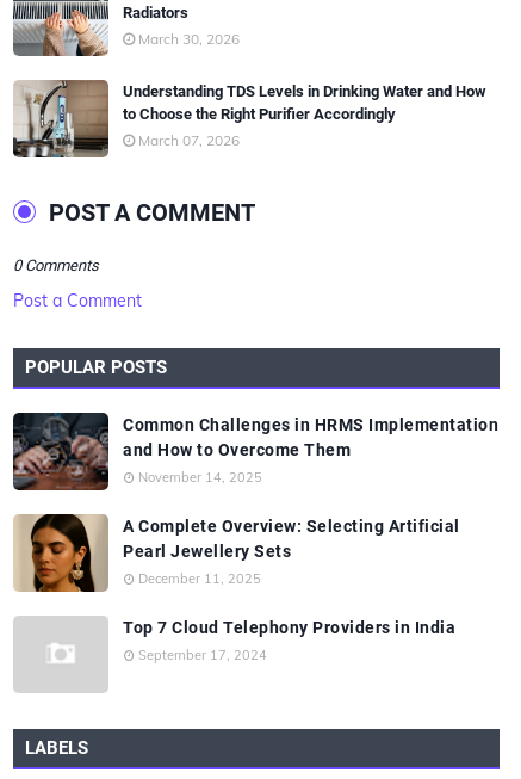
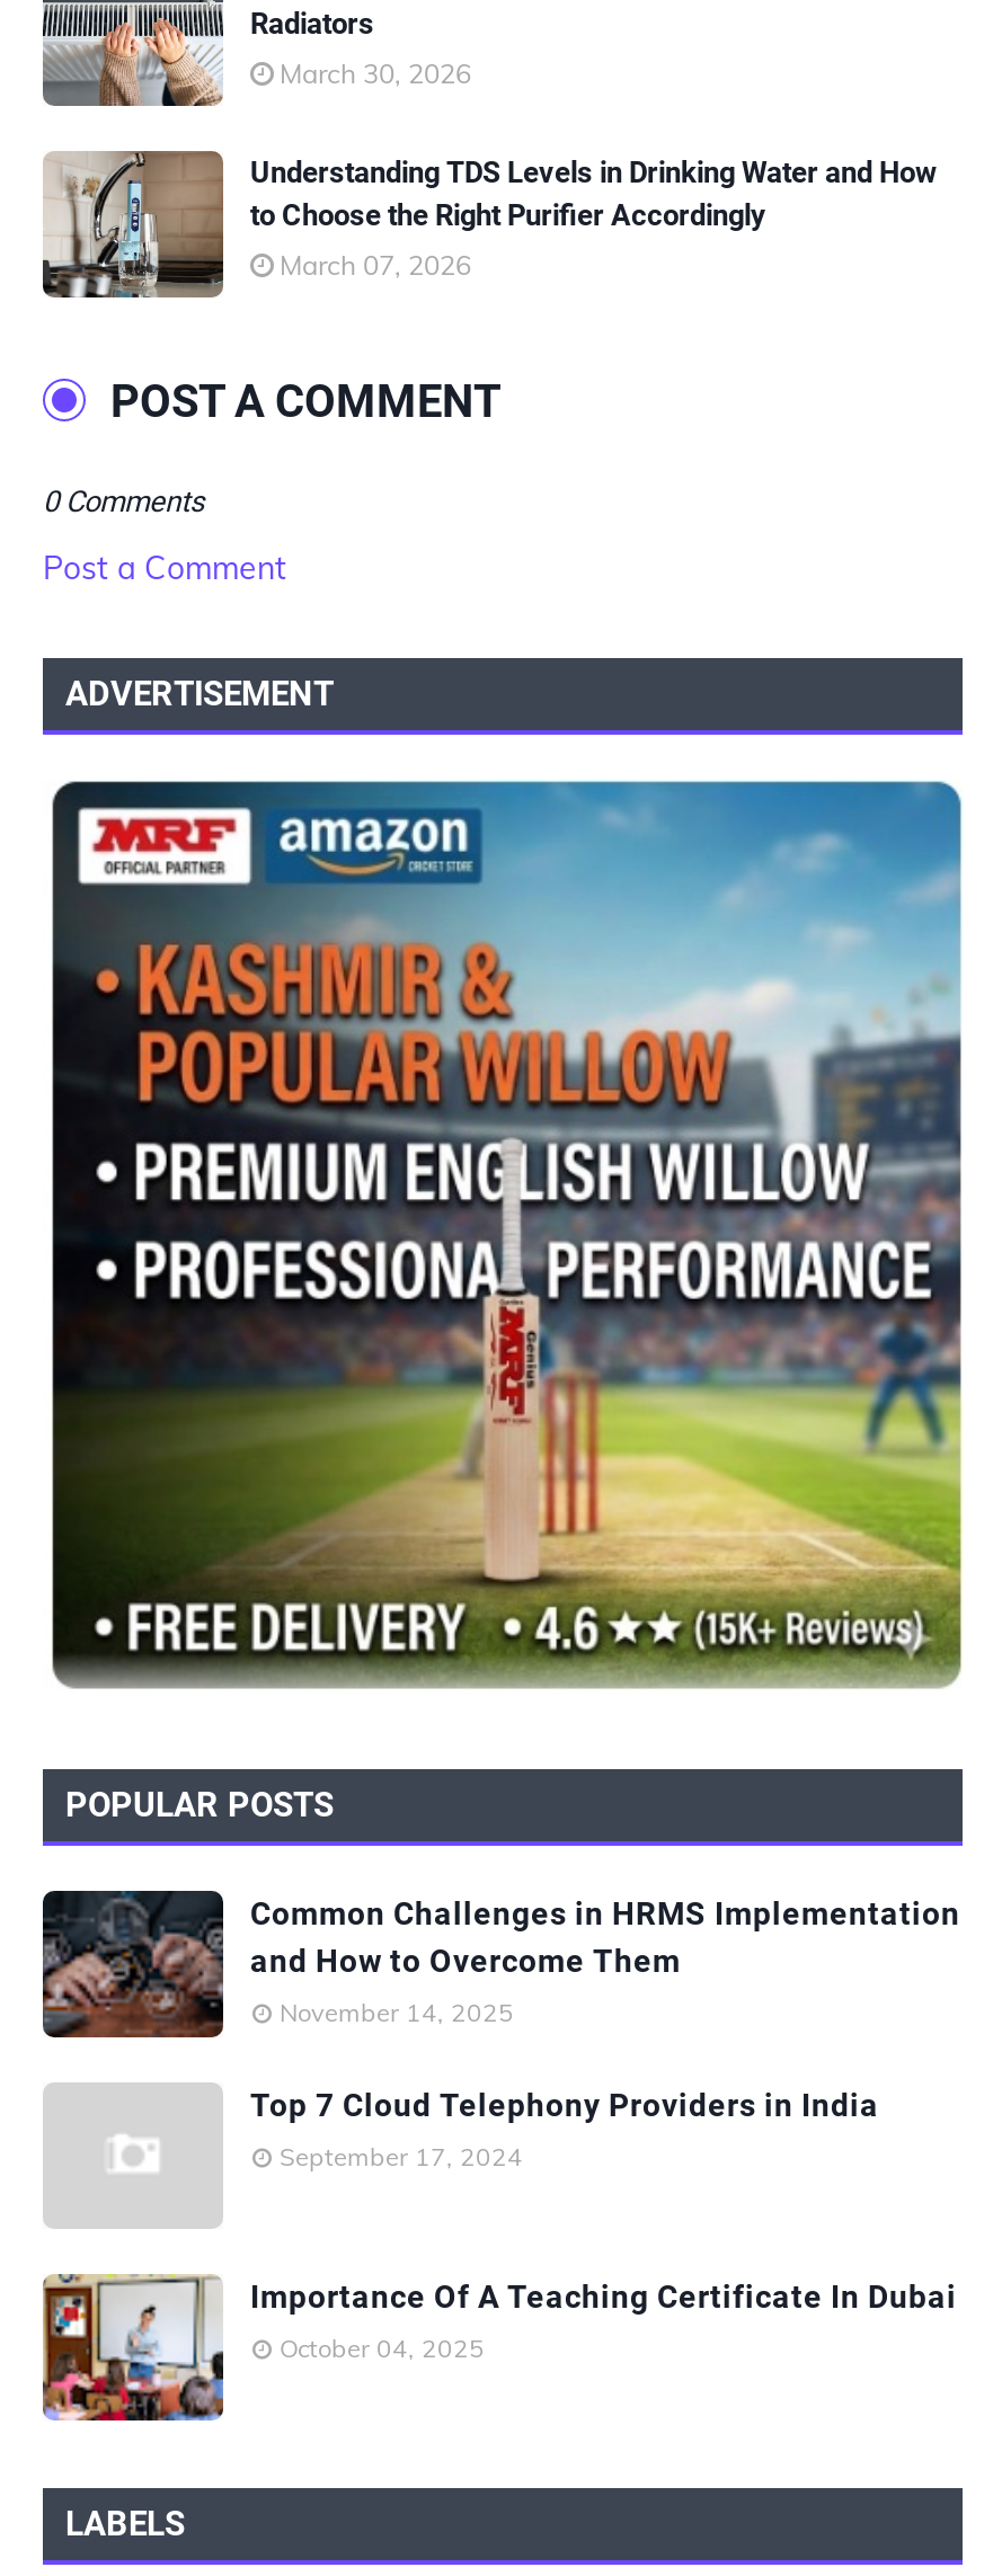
+ [image]

+ ADVERTISEMENT

- [image]
- A Complete Overview: Selecting Artificial
- Pearl Jewellery Sets
- December 11, 2025

+ [image]
+ Importance Of A Teaching Certificate In Dubai
+ October 04, 2025
